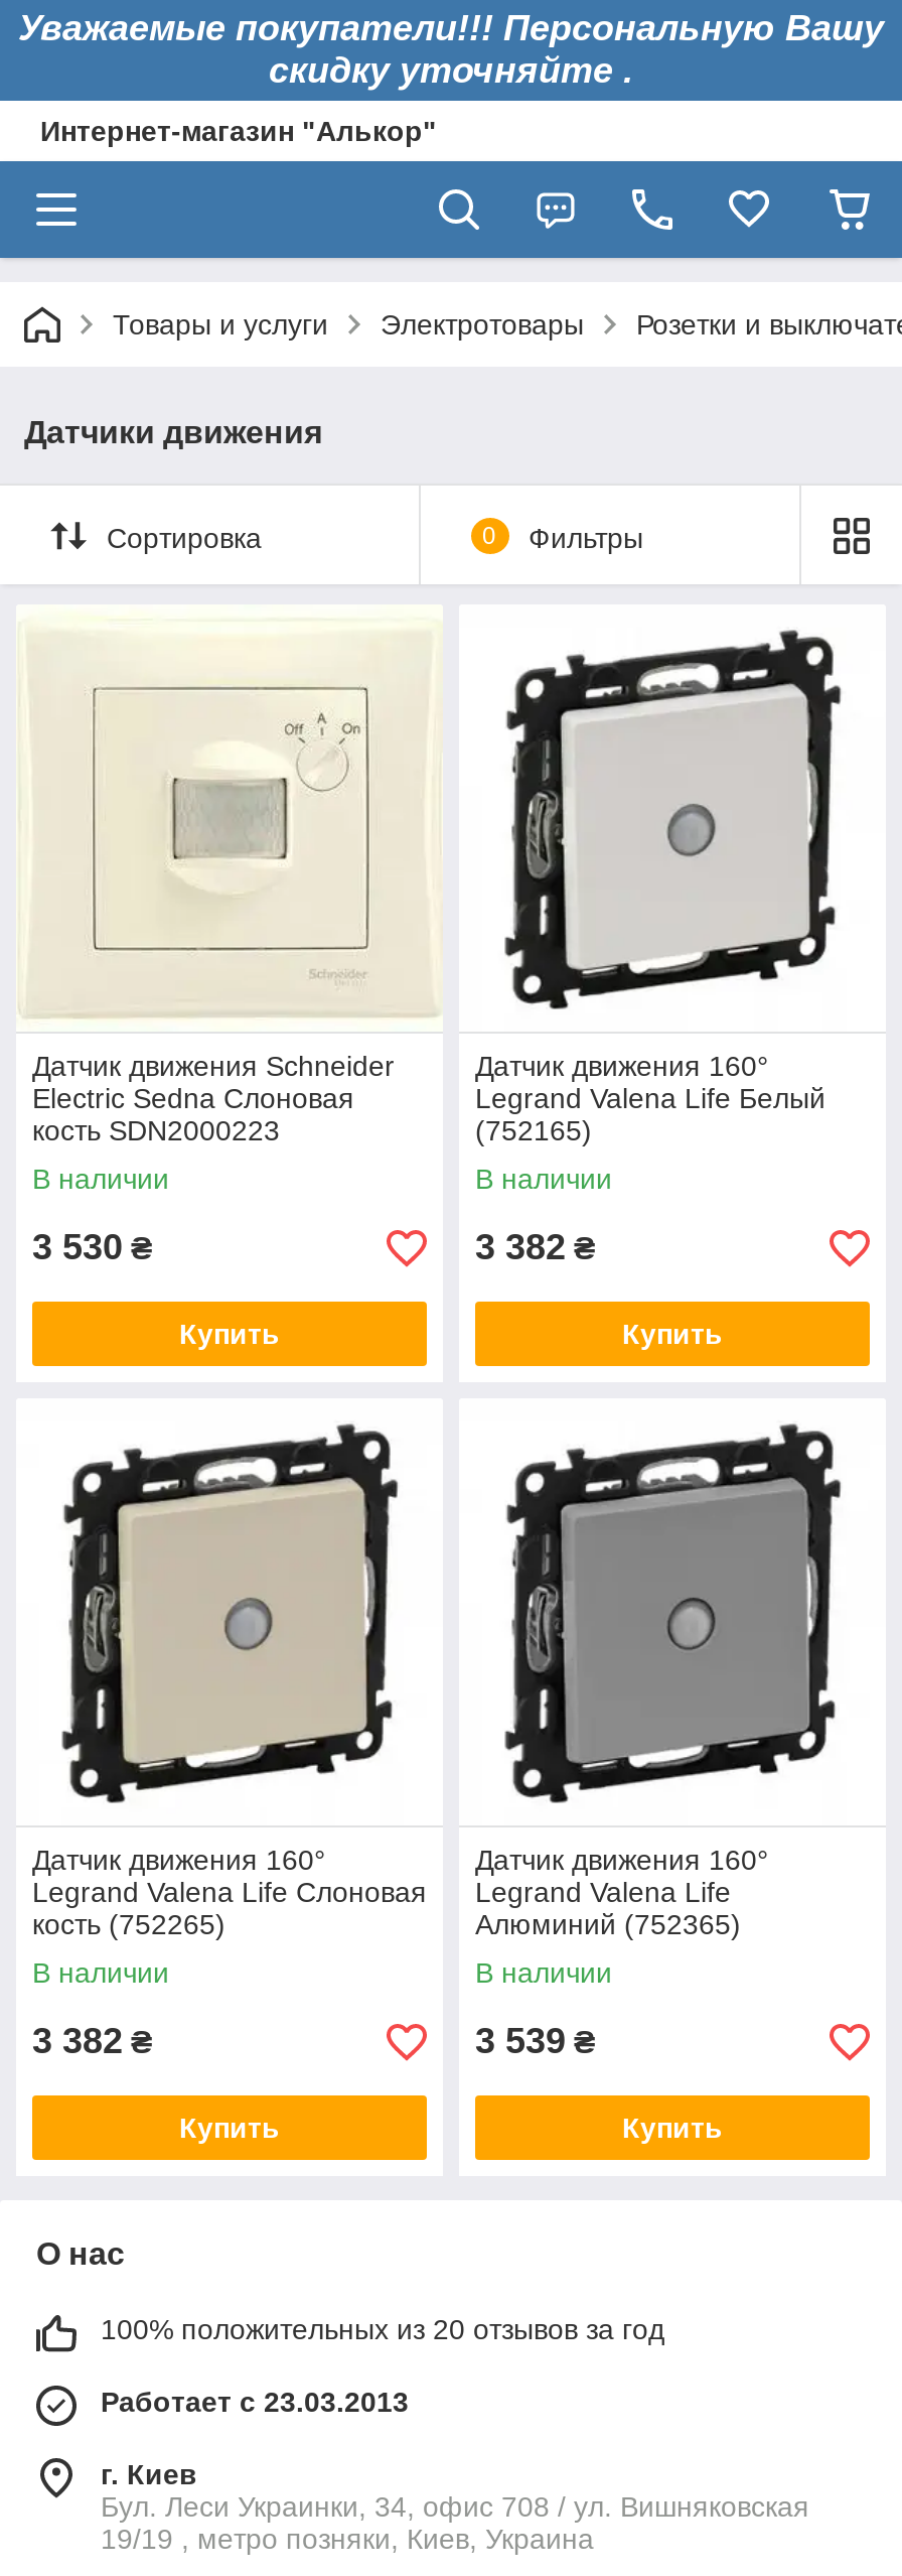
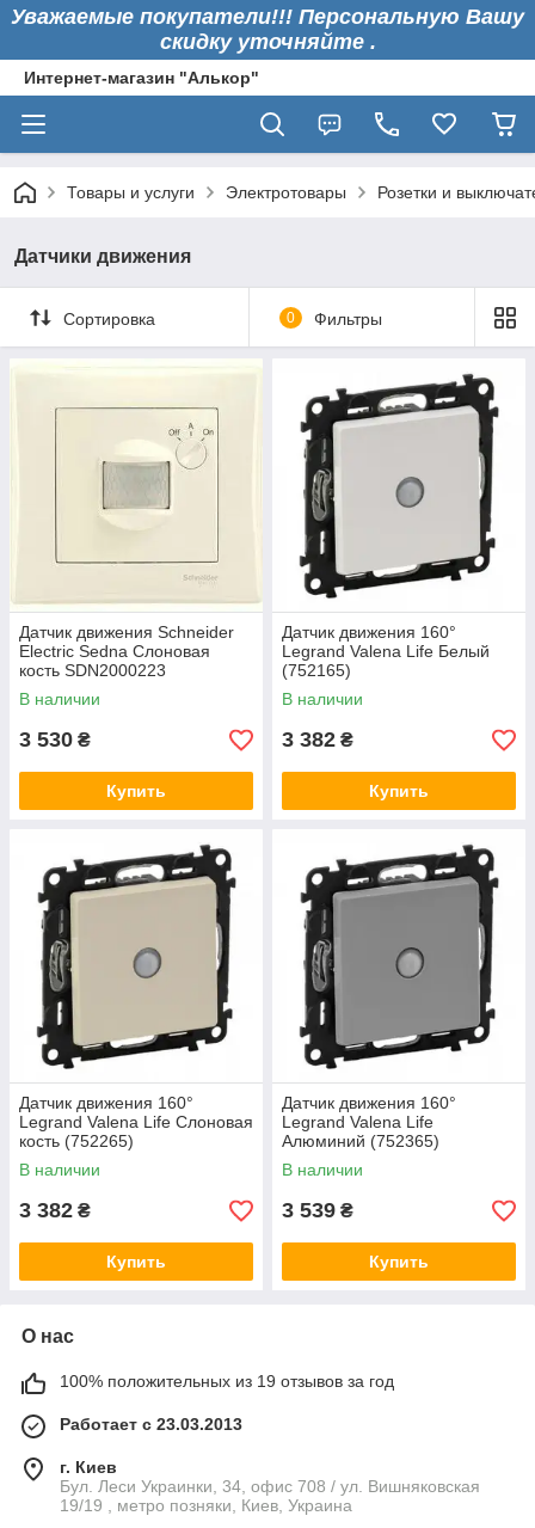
- 100% положительных из 20 отзывов за год
+ 100% положительных из 19 отзывов за год
